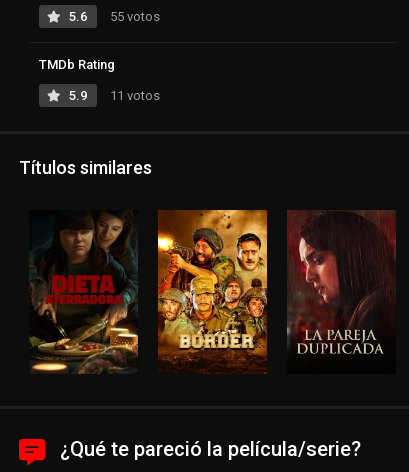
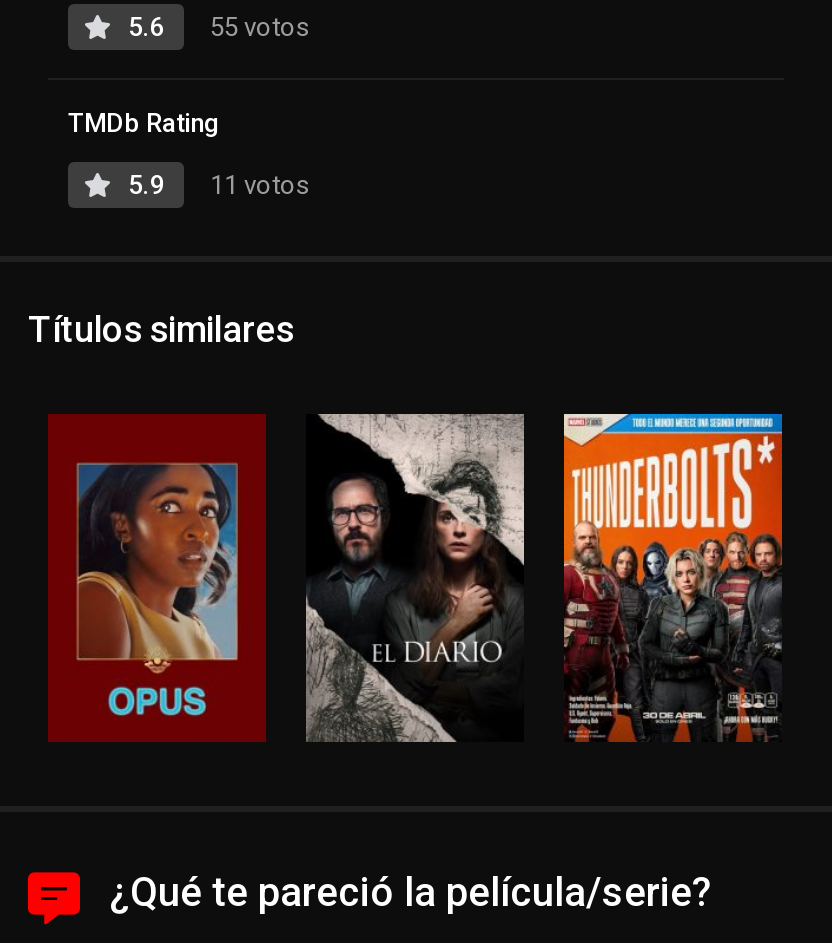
- [image]
+ [image]

- [image]
+ [image]

- [image]
+ [image]
